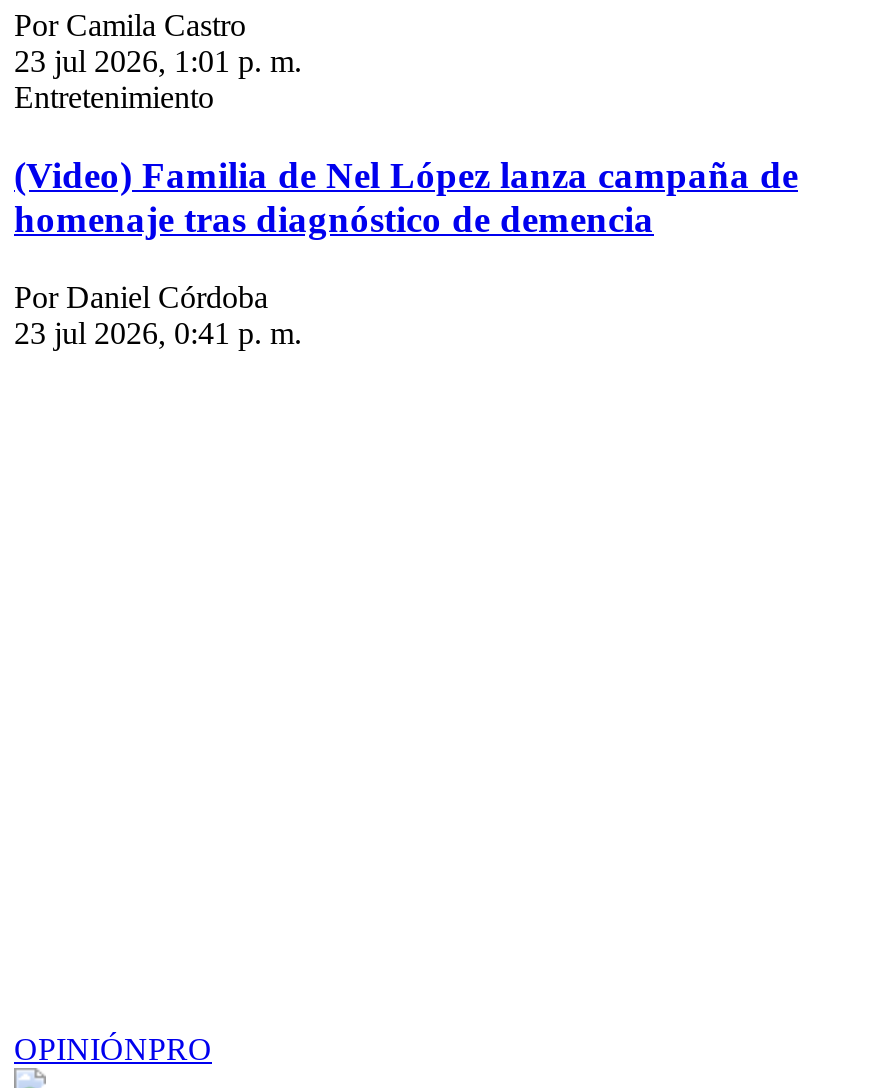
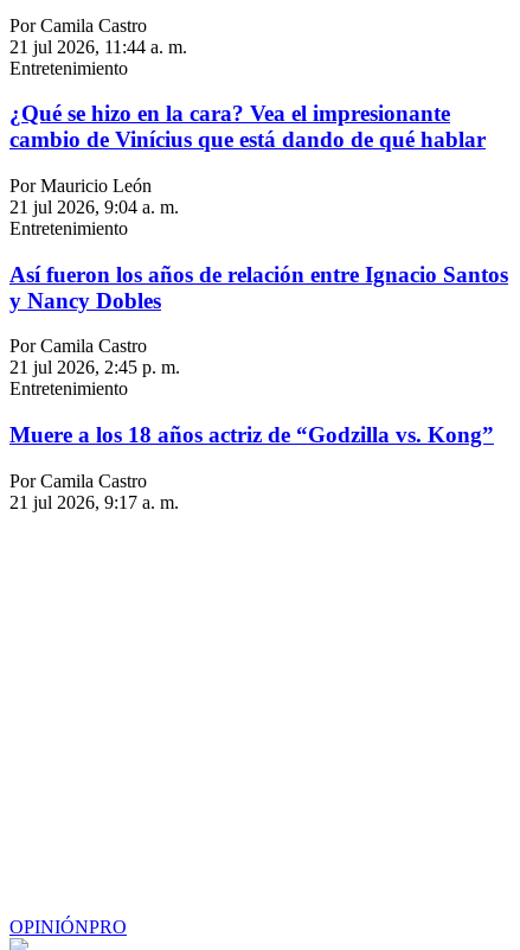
- 23 jul 2026, 1:01 p. m.
+ 21 jul 2026, 11:44 a. m.

- (Video) Familia de Nel López lanza campaña de
- homenaje tras diagnóstico de demencia
- Por Daniel Córdoba
- 23 jul 2026, 0:41 p. m.
+ ¿Qué se hizo en la cara? Vea el impresionante
+ cambio de Vinícius que está dando de qué hablar
+ Por Mauricio León
+ 21 jul 2026, 9:04 a. m.
+ Entretenimiento
+ Así fueron los años de relación entre Ignacio Santos
+ y Nancy Dobles
+ Por Camila Castro
+ 21 jul 2026, 2:45 p. m.
+ Entretenimiento
+ Muere a los 18 años actriz de “Godzilla vs. Kong”
+ Por Camila Castro
+ 21 jul 2026, 9:17 a. m.
